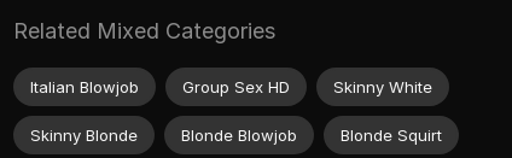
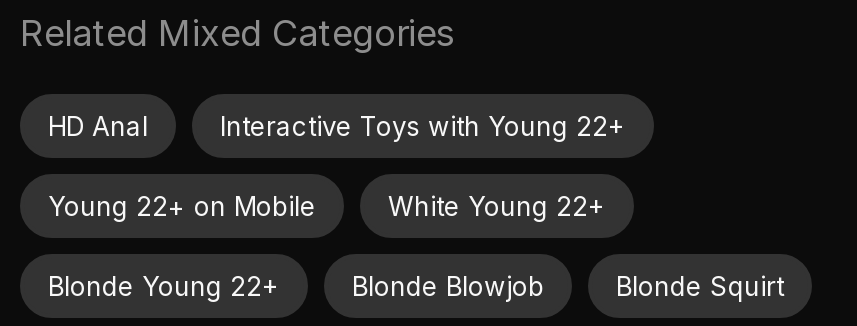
- Italian Blowjob
- Group Sex HD
- Skinny White
- Skinny Blonde
+ HD Anal
+ Interactive Toys with Young 22+
+ Young 22+ on Mobile
+ White Young 22+
+ Blonde Young 22+
